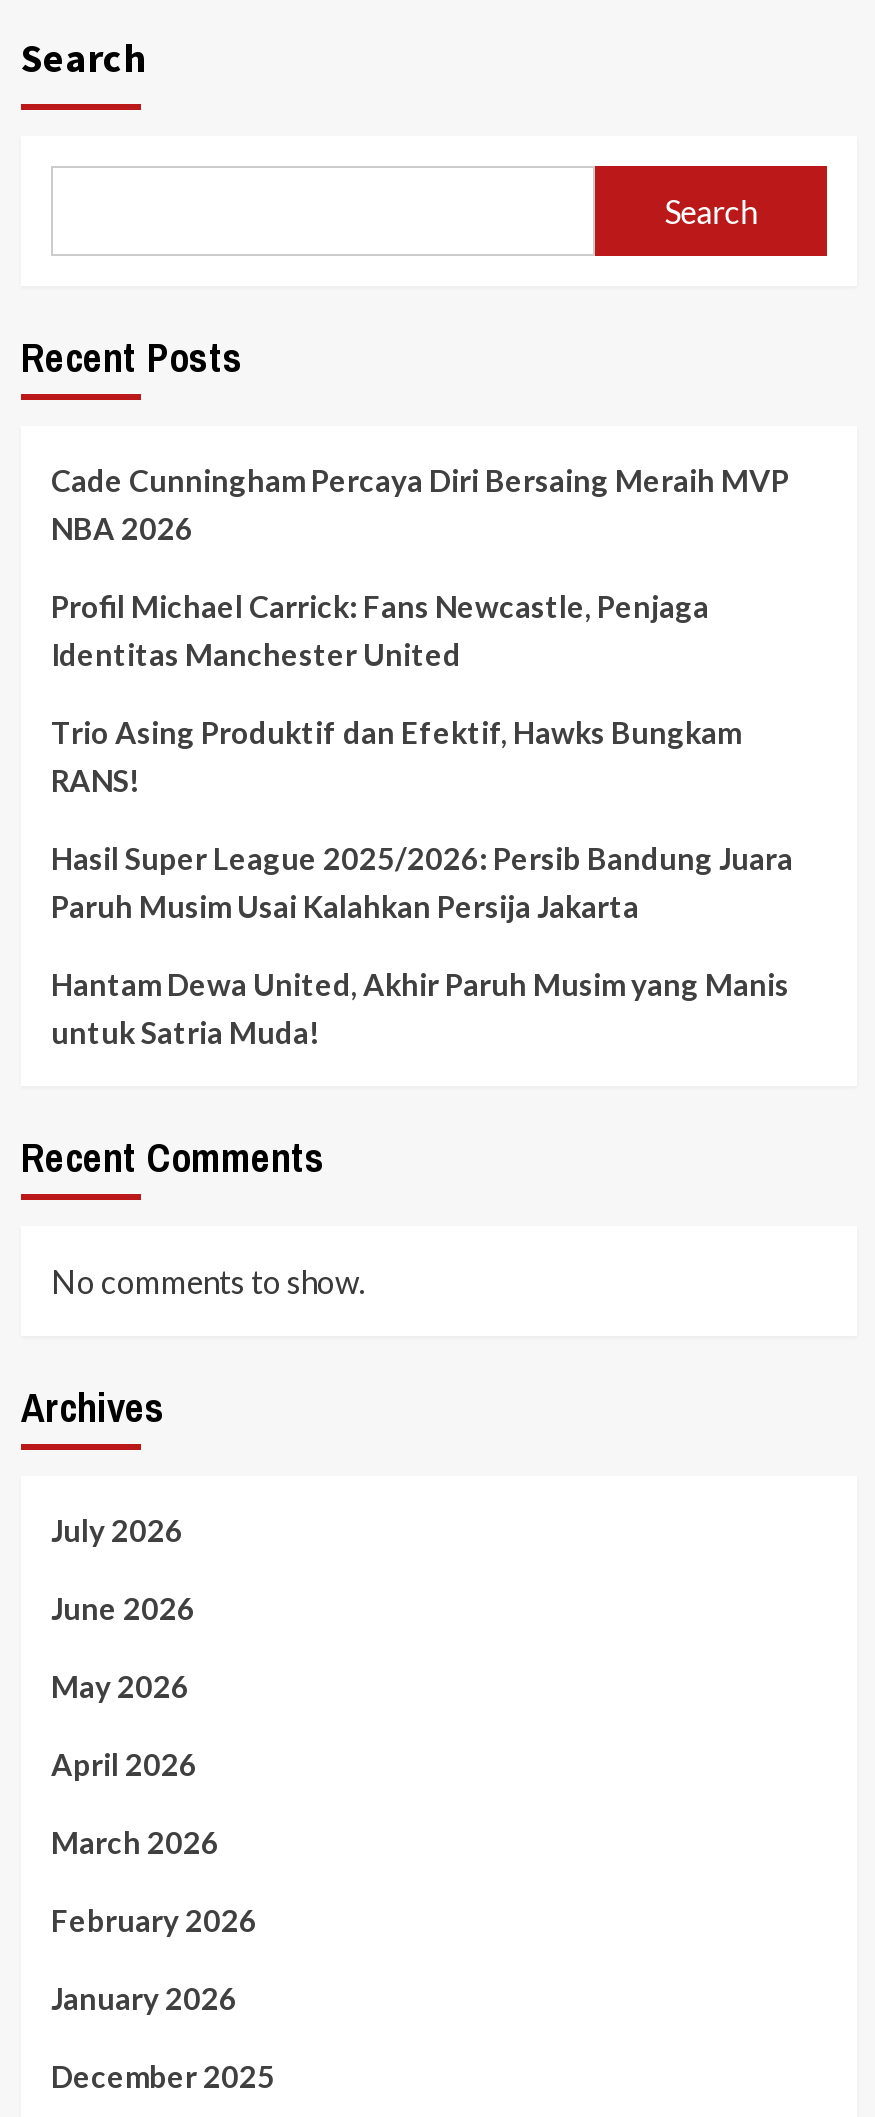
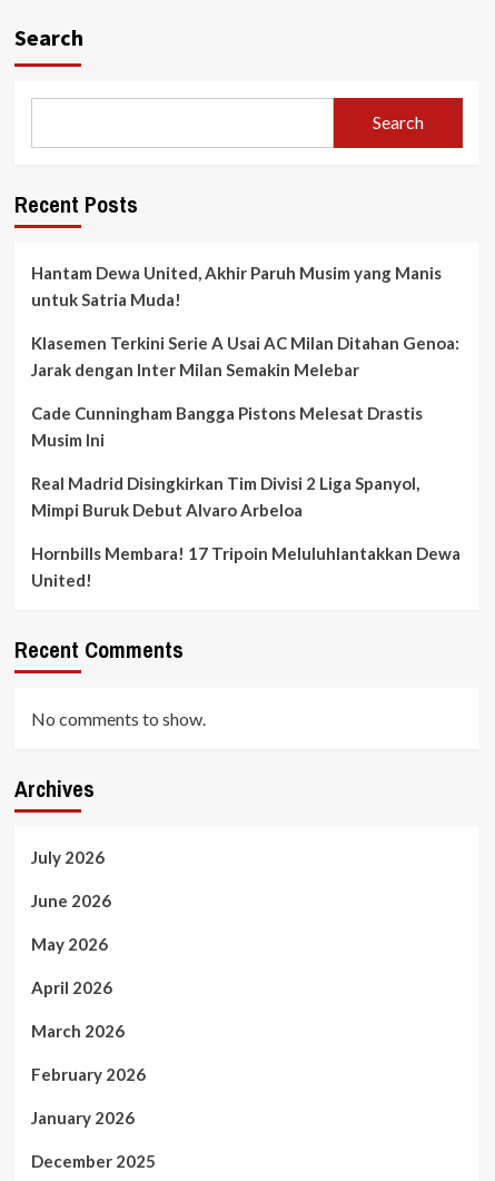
- Cade Cunningham Percaya Diri Bersaing Meraih MVP
- NBA 2026
- Profil Michael Carrick: Fans Newcastle, Penjaga
- Identitas Manchester United
- Trio Asing Produktif dan Efektif, Hawks Bungkam
- RANS!
- Hasil Super League 2025/2026: Persib Bandung Juara
- Paruh Musim Usai Kalahkan Persija Jakarta

moved up: Hantam Dewa United, Akhir Paruh Musim yang Manis | untuk Satria Muda!

+ Klasemen Terkini Serie A Usai AC Milan Ditahan Genoa:
+ Jarak dengan Inter Milan Semakin Melebar
+ Cade Cunningham Bangga Pistons Melesat Drastis
+ Musim Ini
+ Real Madrid Disingkirkan Tim Divisi 2 Liga Spanyol,
+ Mimpi Buruk Debut Alvaro Arbeloa
+ Hornbills Membara! 17 Tripoin Meluluhlantakkan Dewa
+ United!
